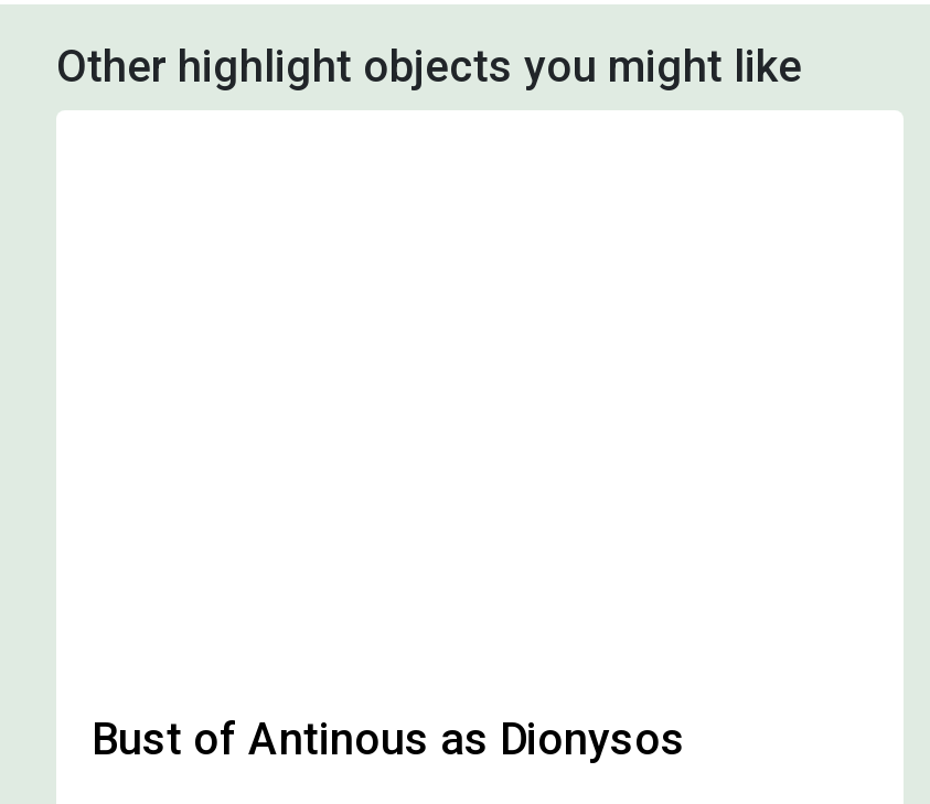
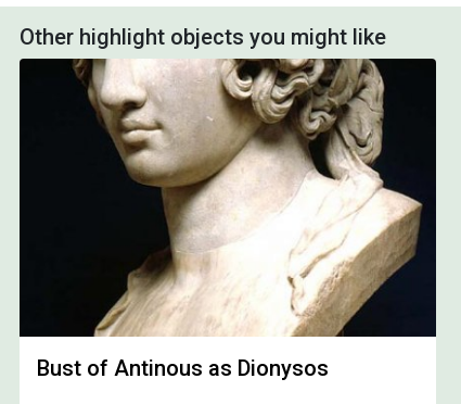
+ [image]
